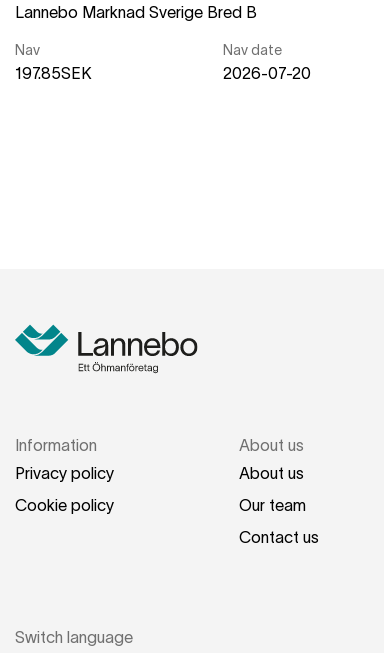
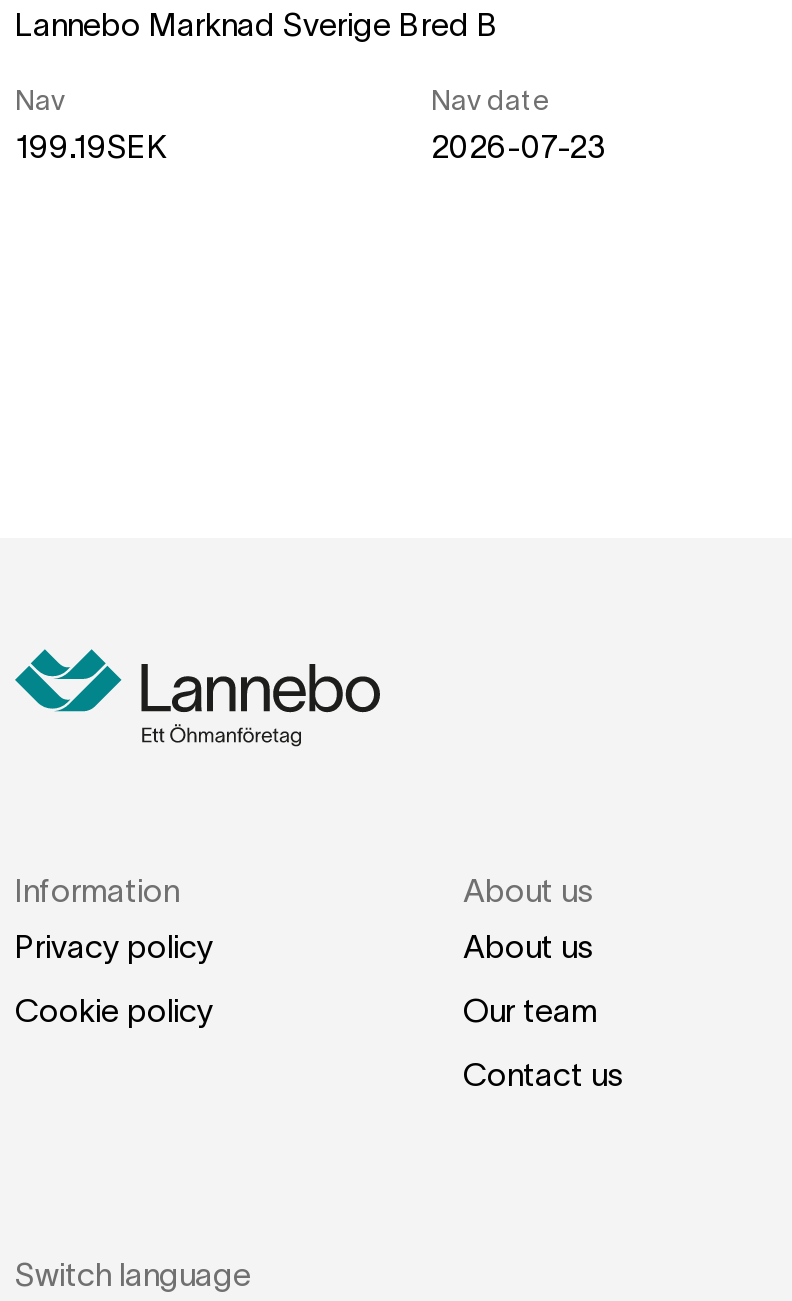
- 197.85SEK
+ 199.19SEK

- 2026-07-20
+ 2026-07-23
